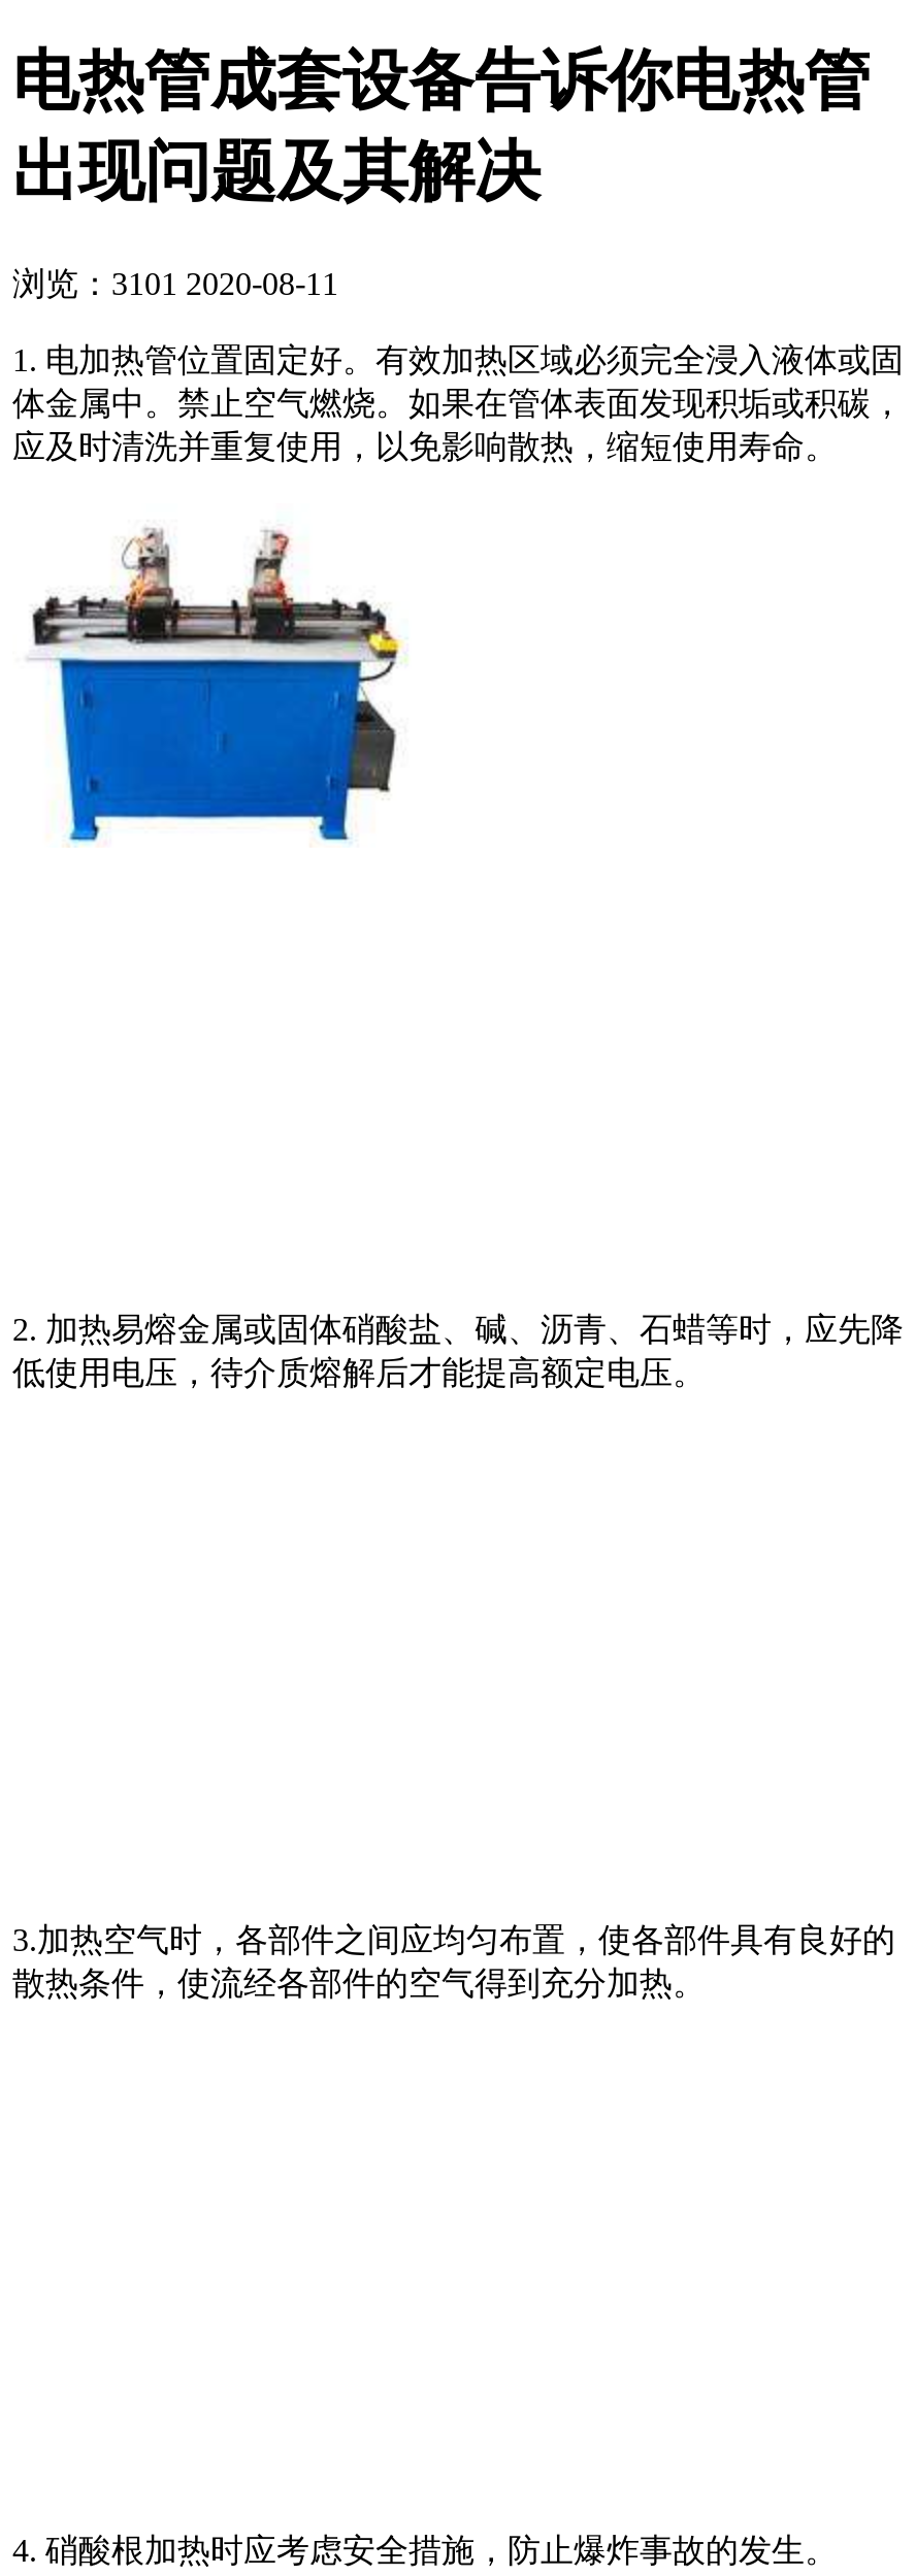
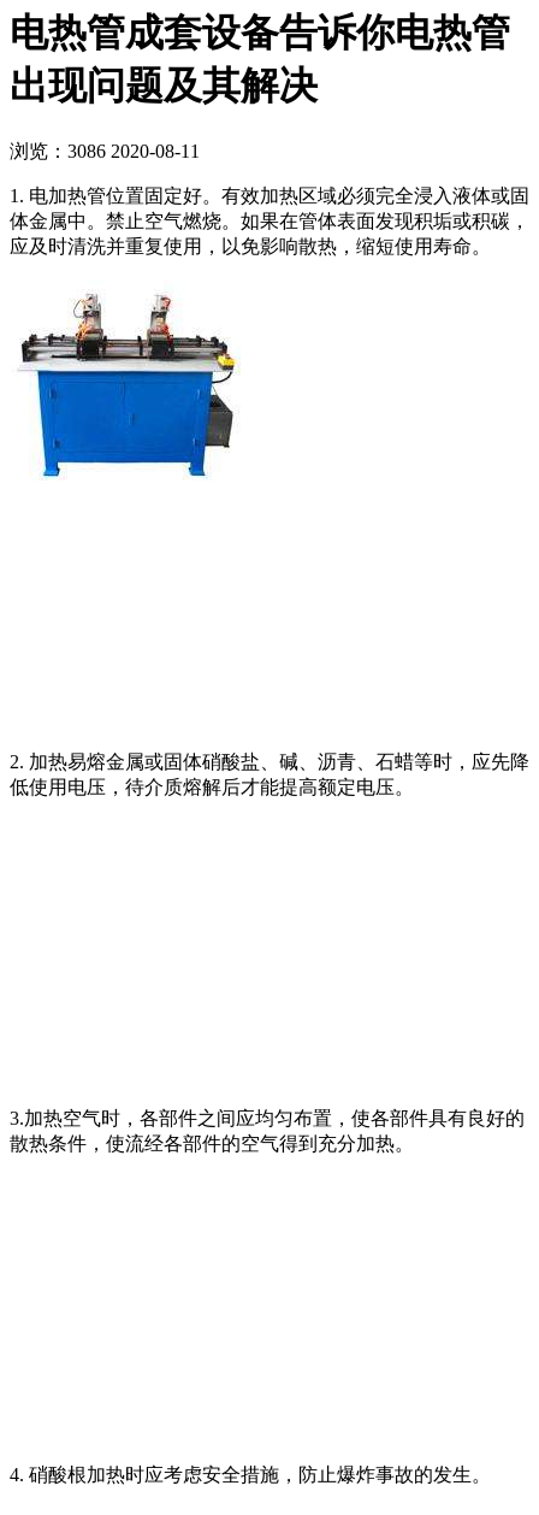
- 浏览：3101 2020-08-11
+ 浏览：3086 2020-08-11
